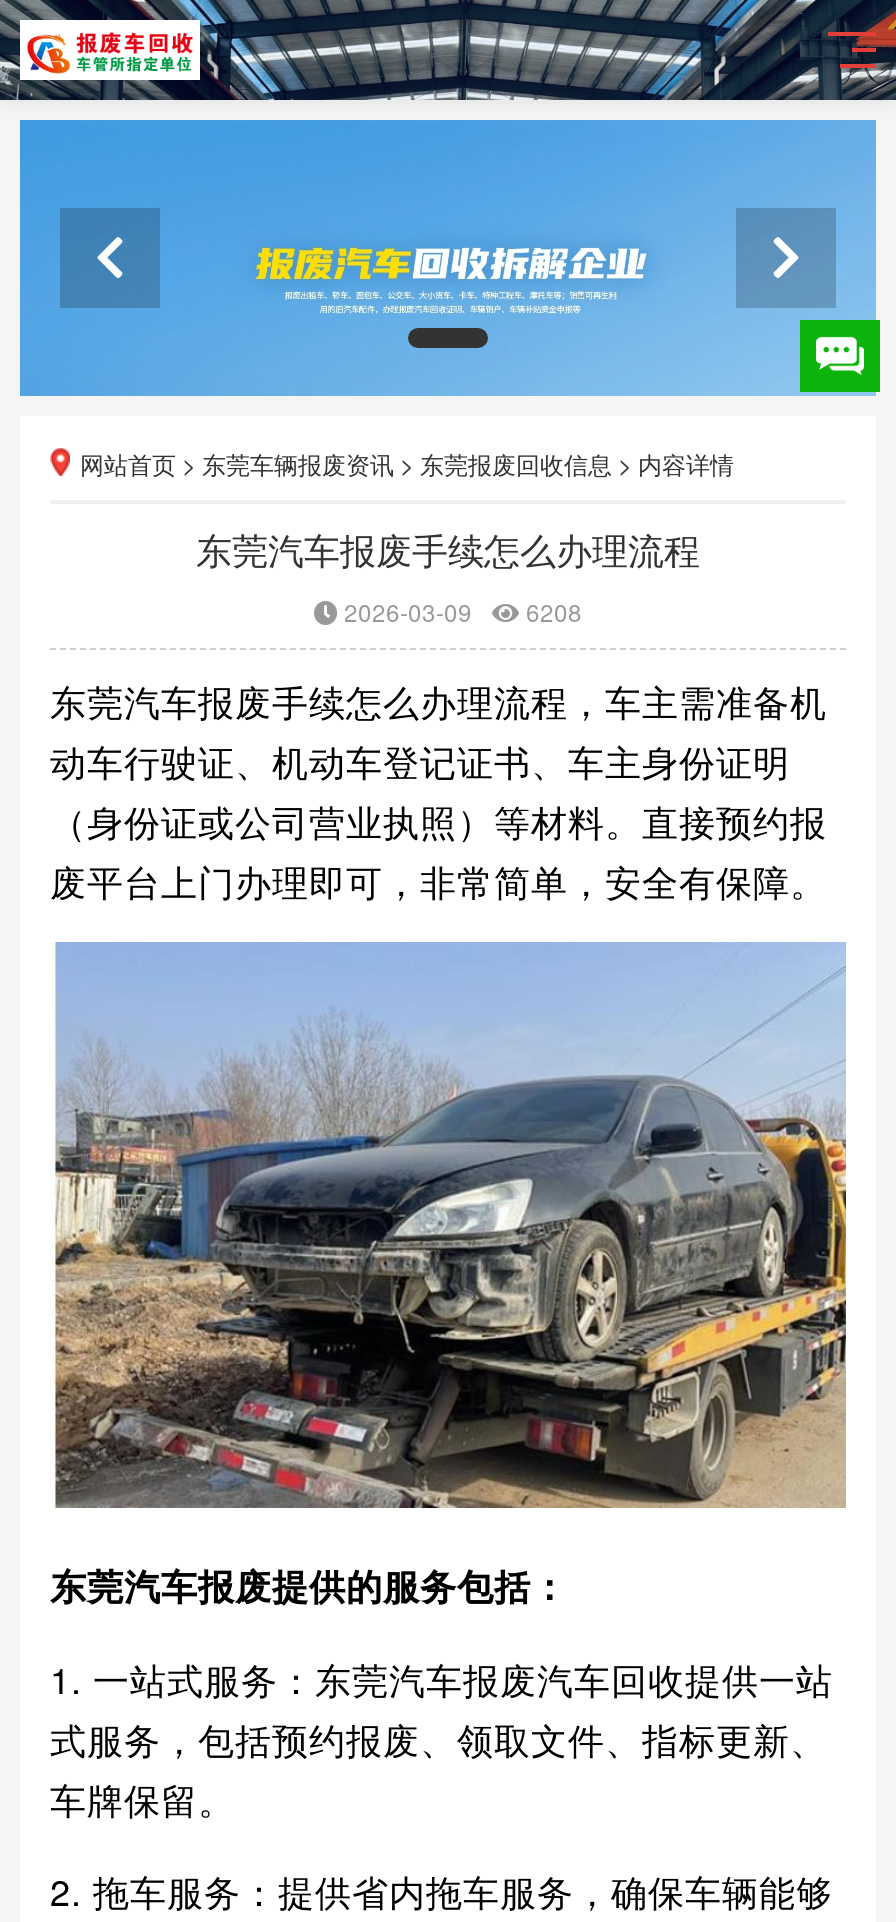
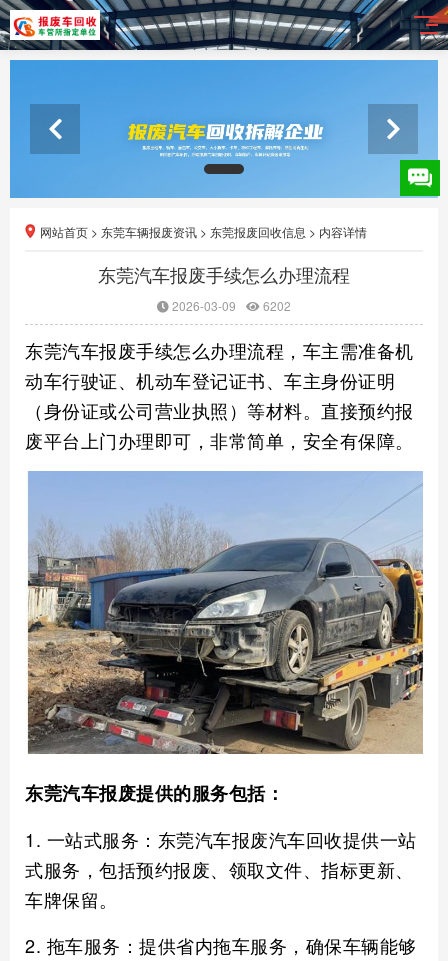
- 2026-03-09 6208
+ 2026-03-09 6202
